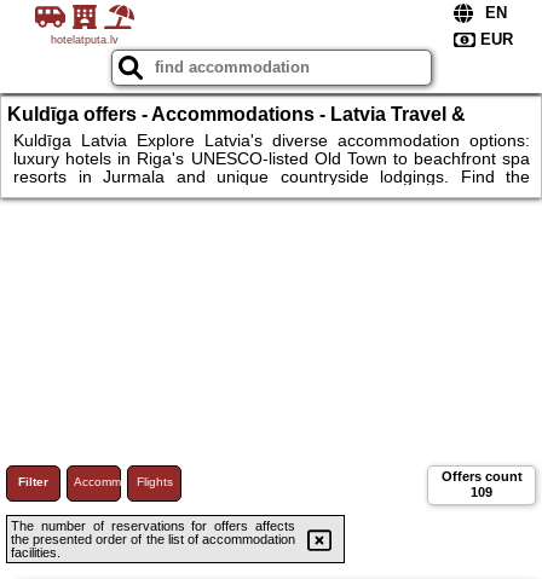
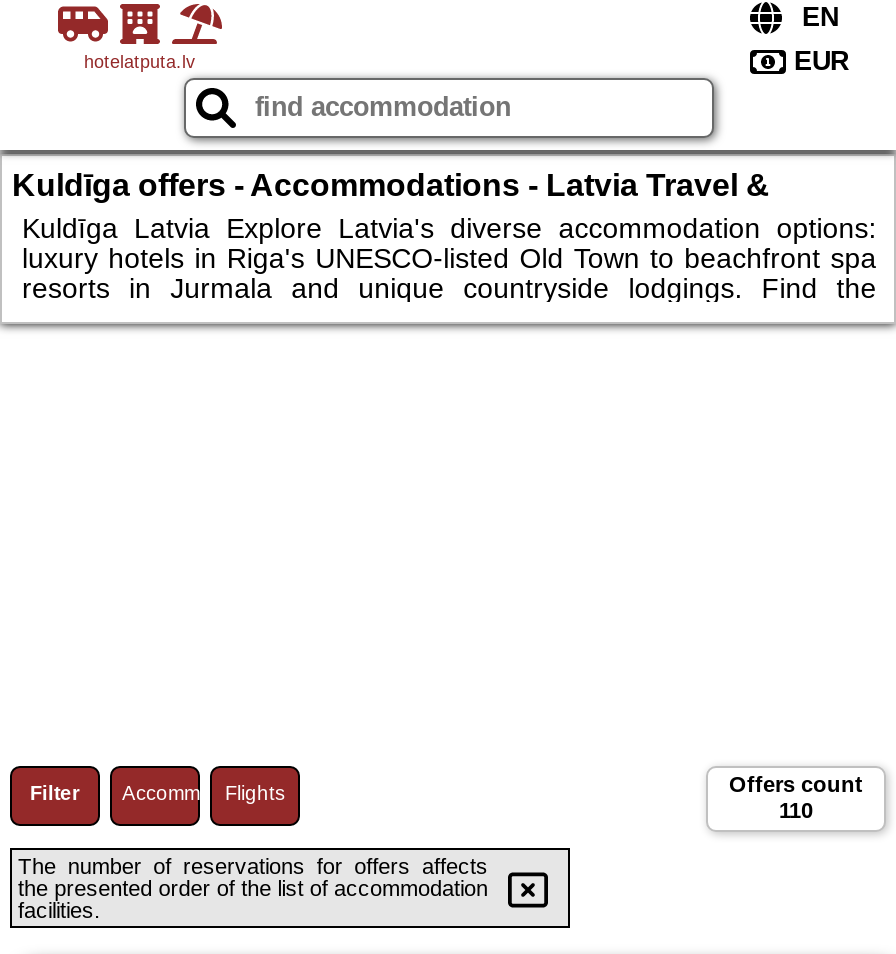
- 109
+ 110
